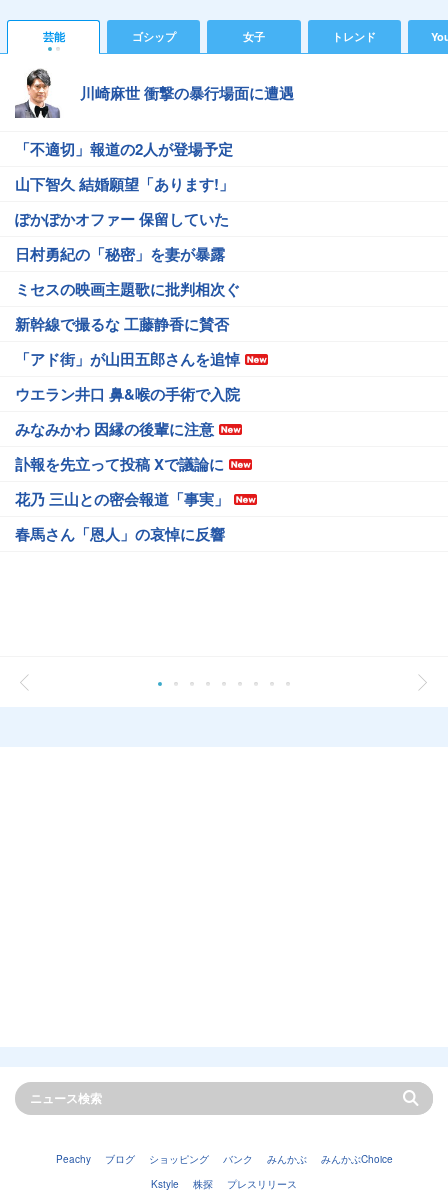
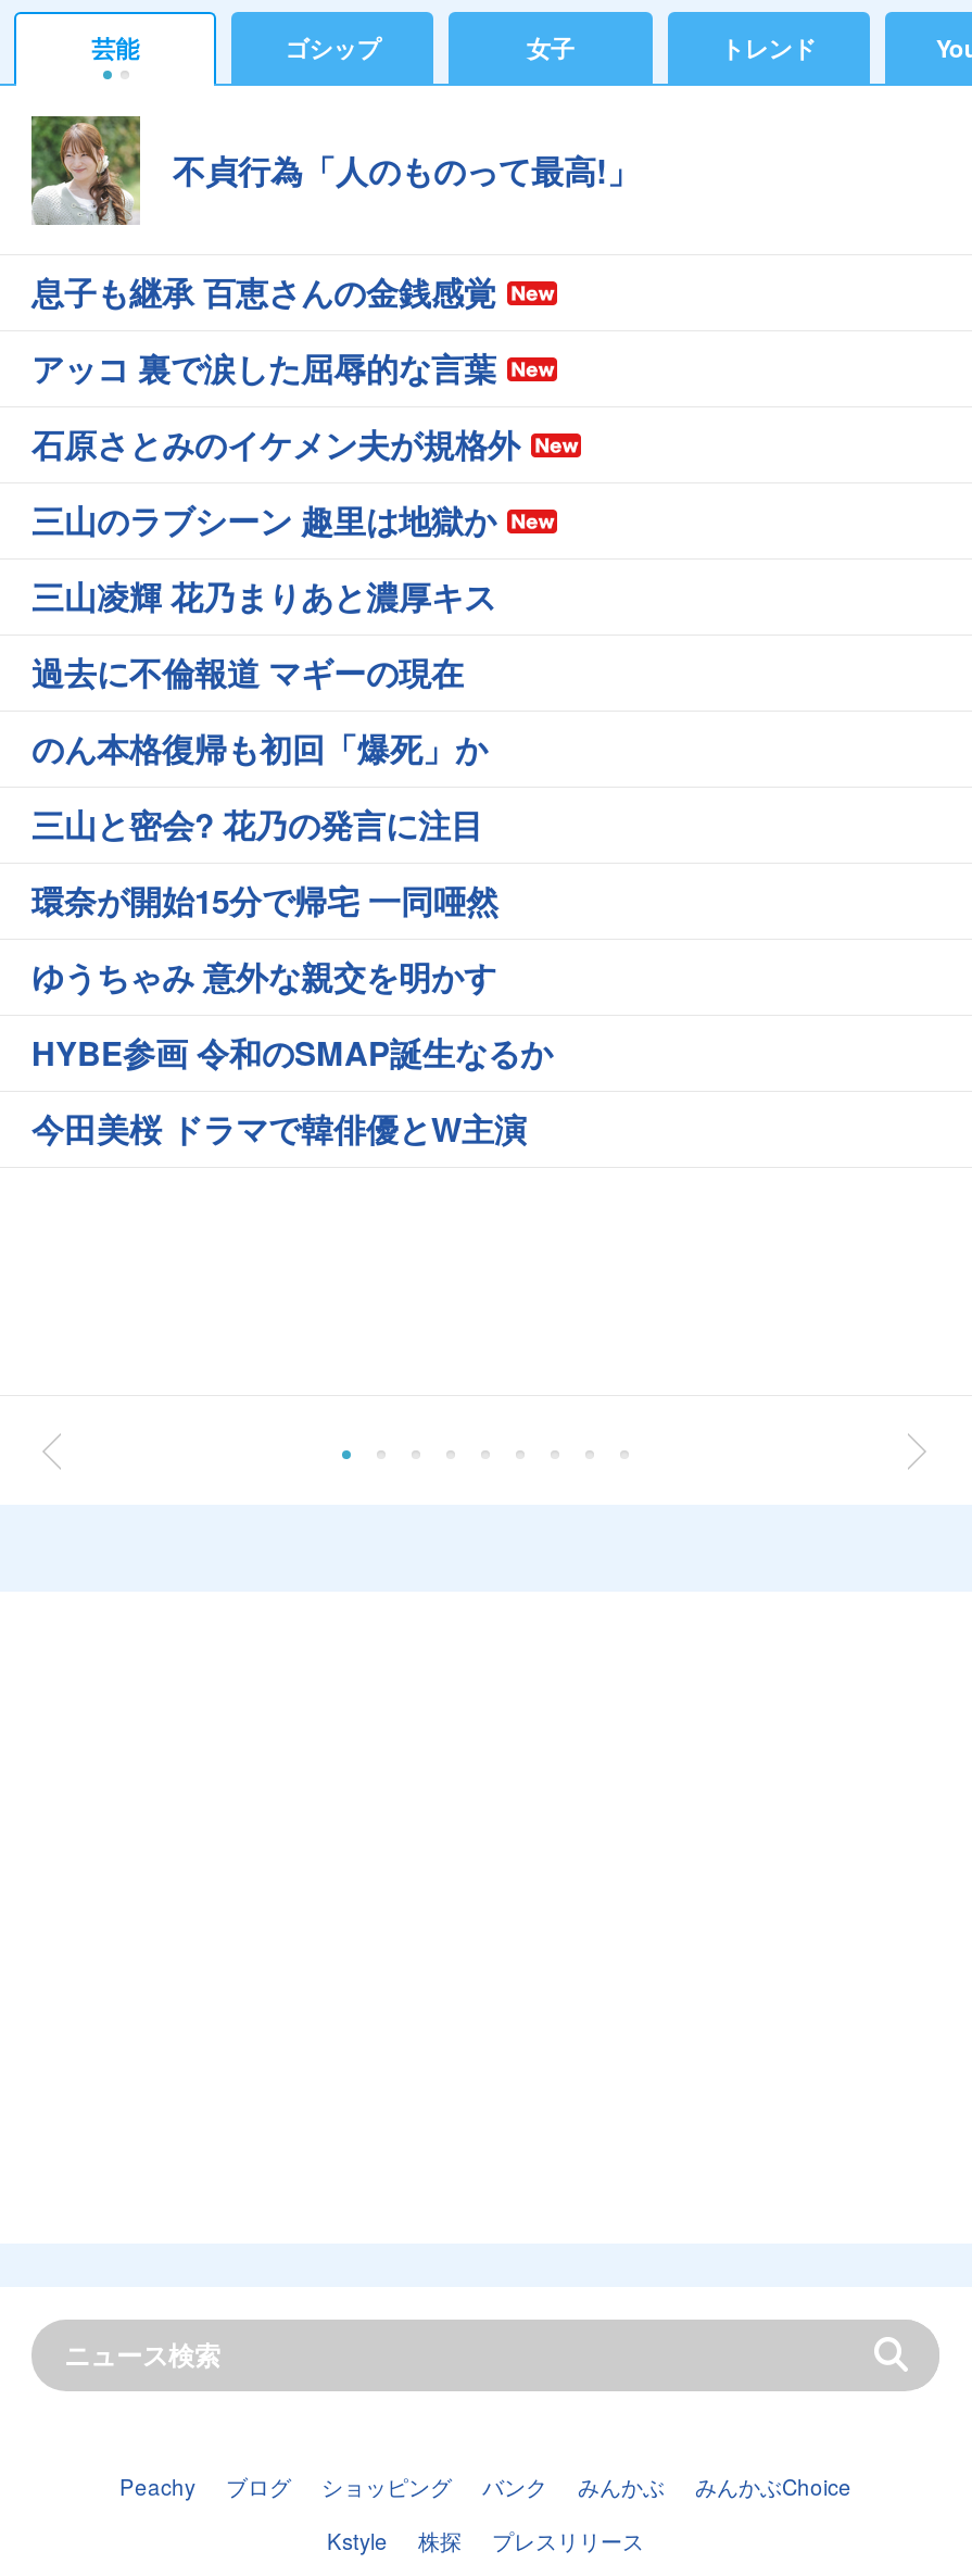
- [image]
- 川崎麻世 衝撃の暴行場面に遭遇
+ [image]
+ 不貞行為「人のものって最高!」

- 「不適切」報道の2人が登場予定
+ 息子も継承 百恵さんの金銭感覚

- 山下智久 結婚願望「あります!」
+ アッコ 裏で涙した屈辱的な言葉

- ぽかぽかオファー 保留していた
+ 石原さとみのイケメン夫が規格外

- 日村勇紀の「秘密」を妻が暴露
+ 三山のラブシーン 趣里は地獄か

- ミセスの映画主題歌に批判相次ぐ
+ 三山凌輝 花乃まりあと濃厚キス

- 新幹線で撮るな 工藤静香に賛否
+ 過去に不倫報道 マギーの現在

- 「アド街」が山田五郎さんを追悼
+ のん本格復帰も初回「爆死」か

- ウエラン井口 鼻&喉の手術で入院
+ 三山と密会? 花乃の発言に注目

- みなみかわ 因縁の後輩に注意
+ 環奈が開始15分で帰宅 一同唖然

- 訃報を先立って投稿 Xで議論に
+ ゆうちゃみ 意外な親交を明かす

- 花乃 三山との密会報道「事実」
+ HYBE参画 令和のSMAP誕生なるか

- 春馬さん「恩人」の哀悼に反響
+ 今田美桜 ドラマで韓俳優とW主演
